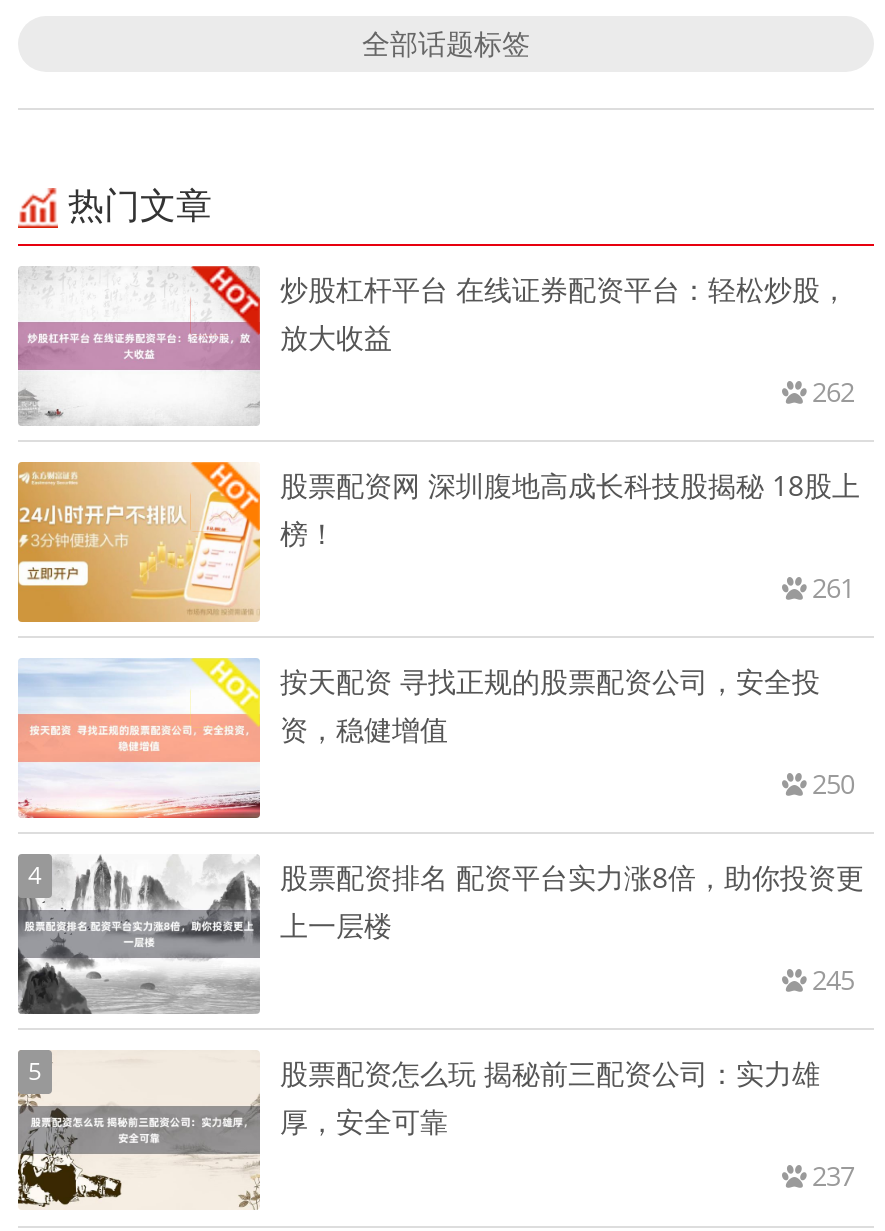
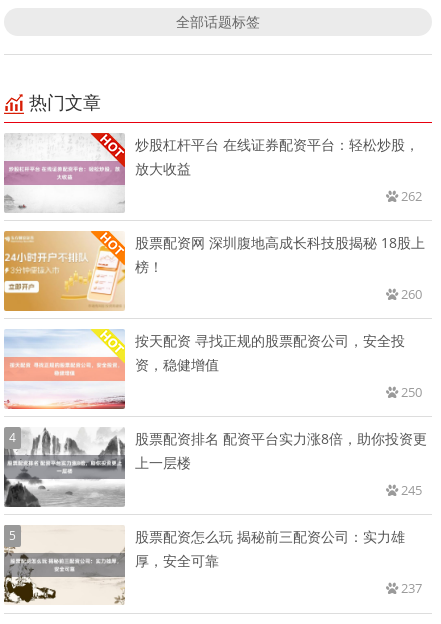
- 261
+ 260
